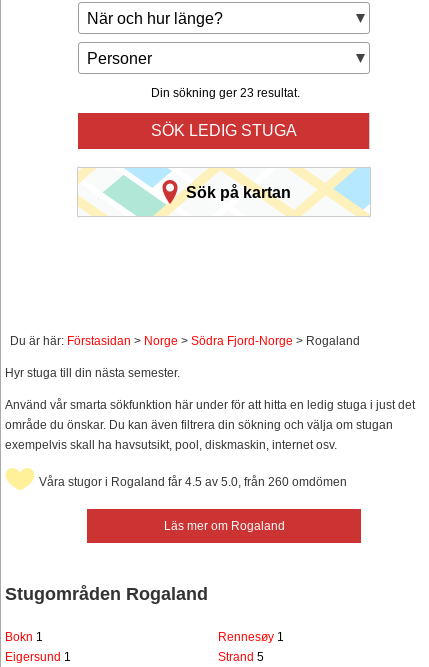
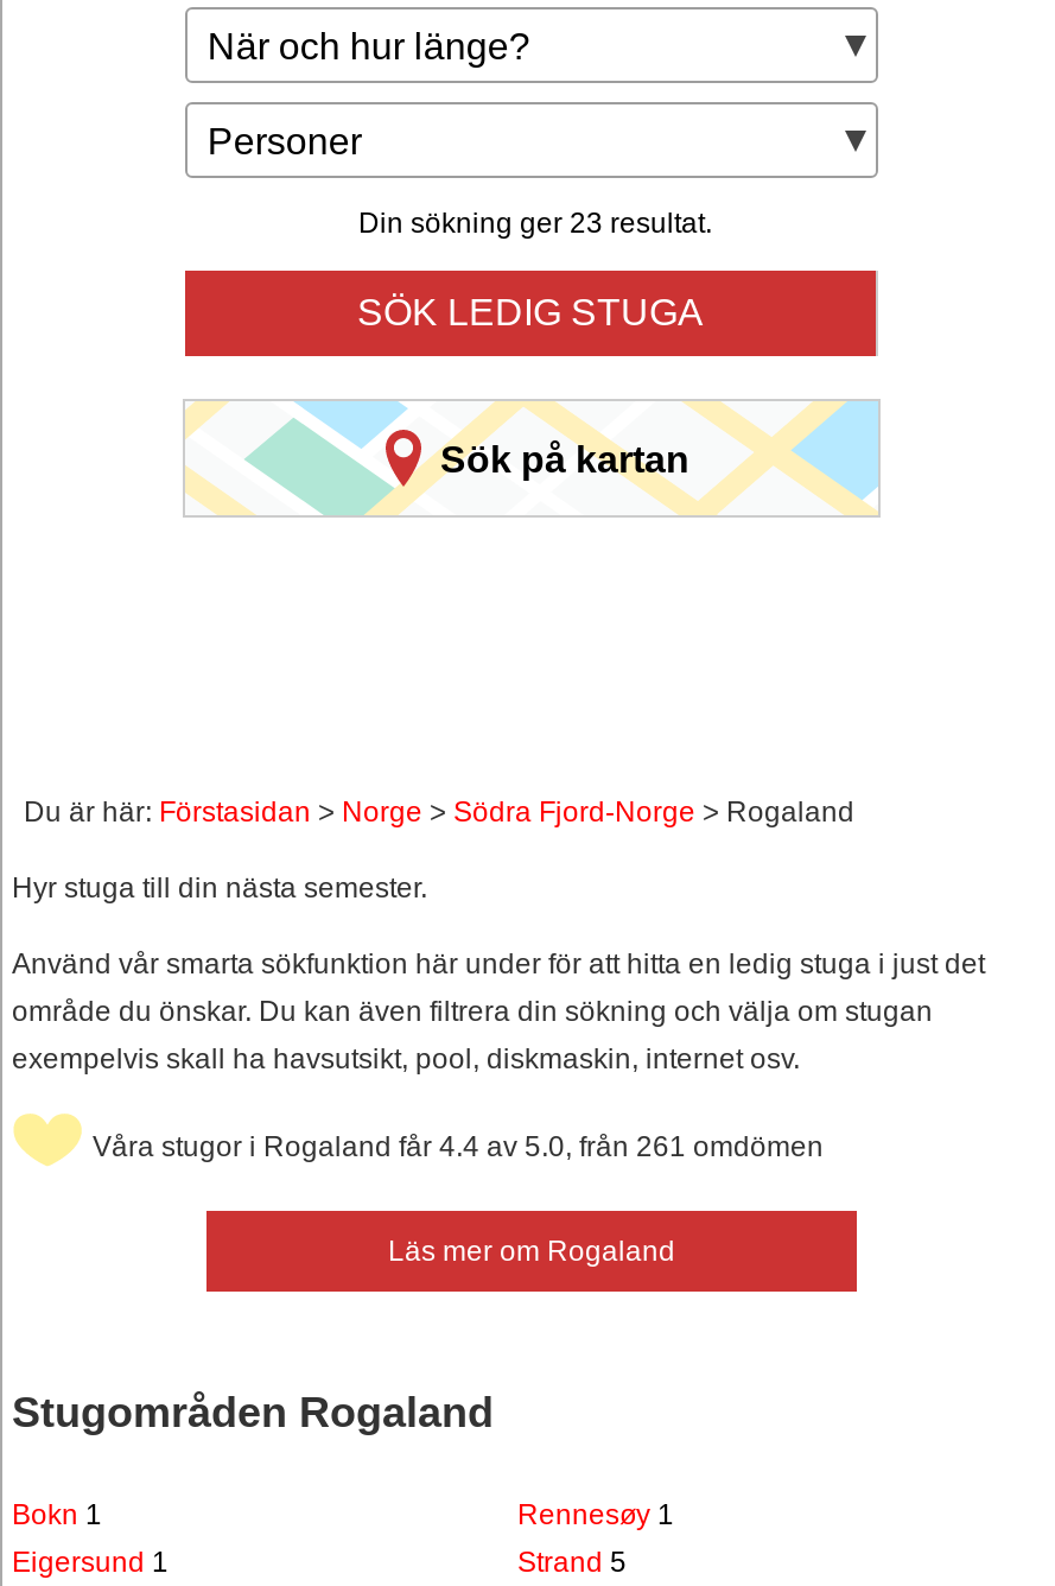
- Våra stugor i Rogaland får 4.5 av 5.0, från 260 omdömen
+ Våra stugor i Rogaland får 4.4 av 5.0, från 261 omdömen
